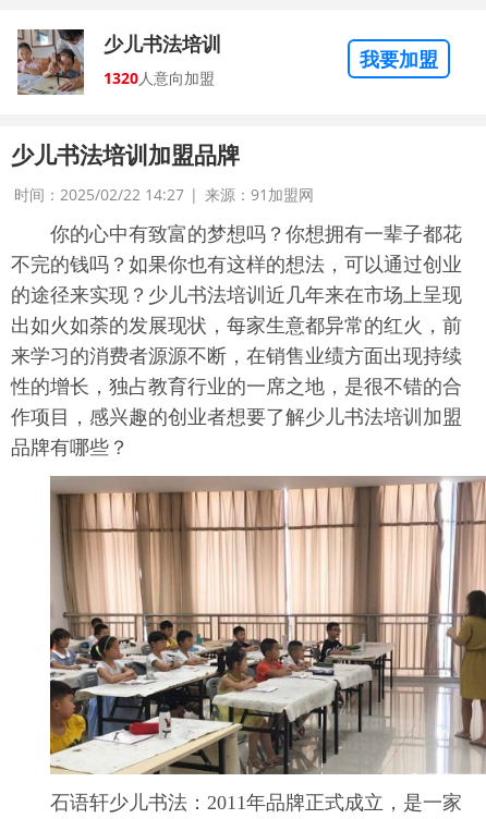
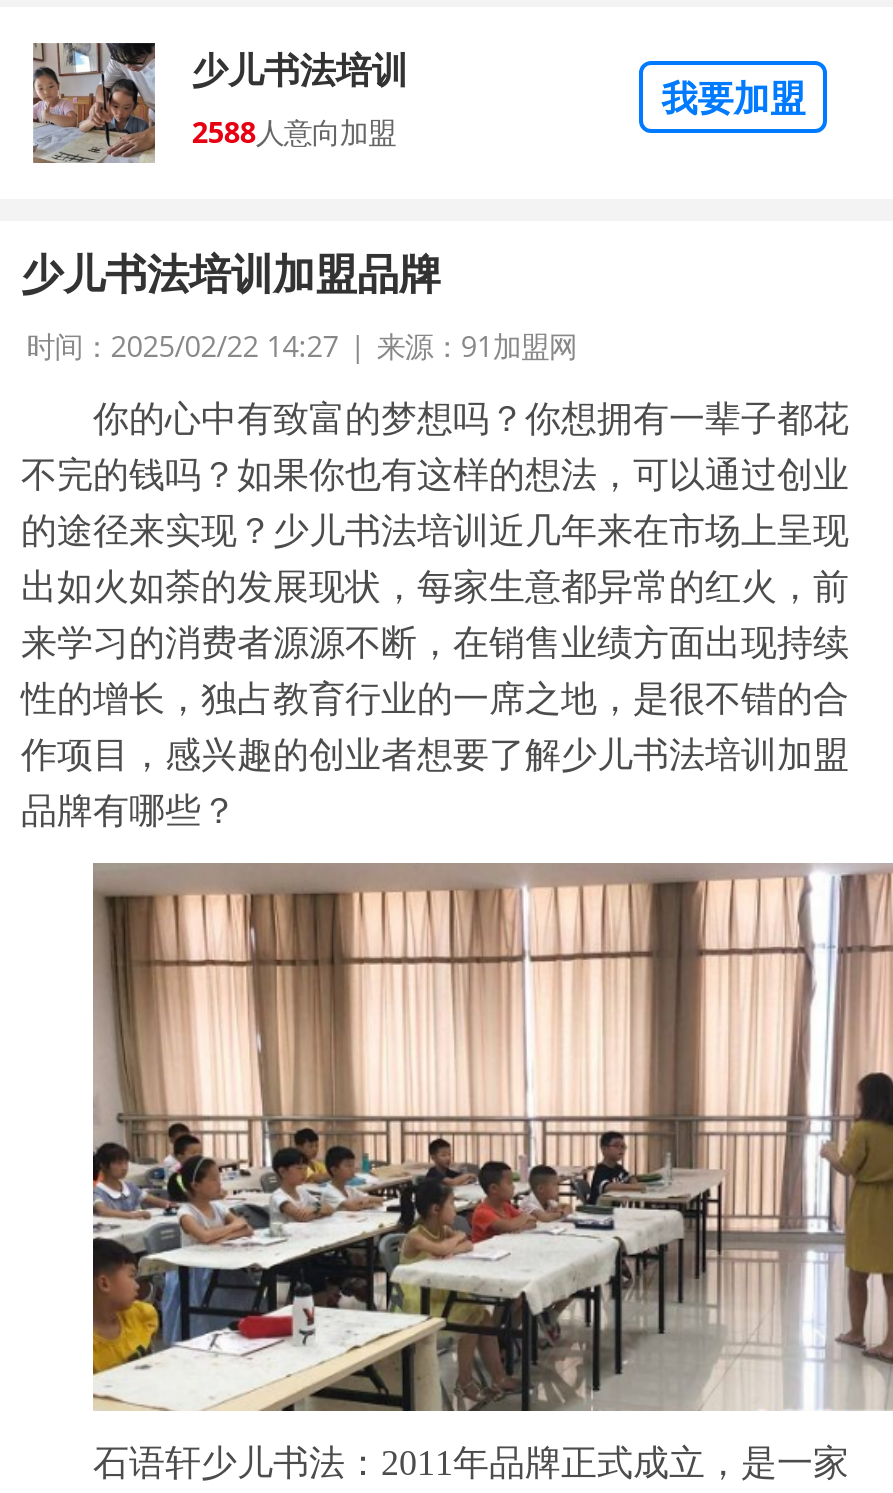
- 1320人意向加盟
+ 2588人意向加盟
